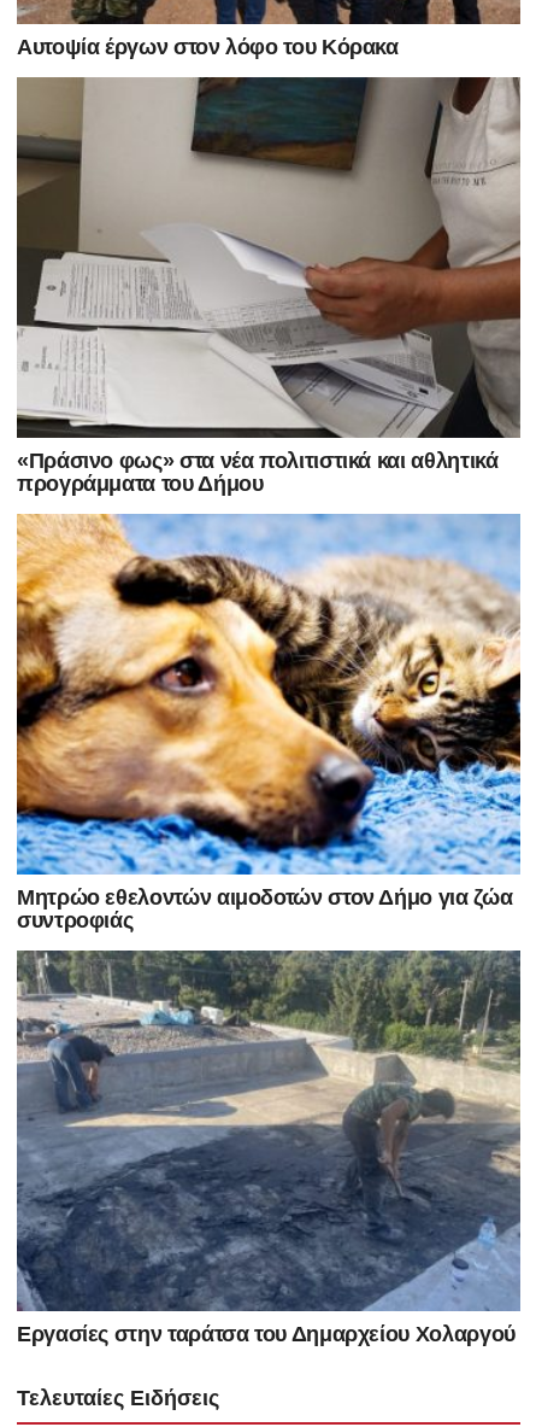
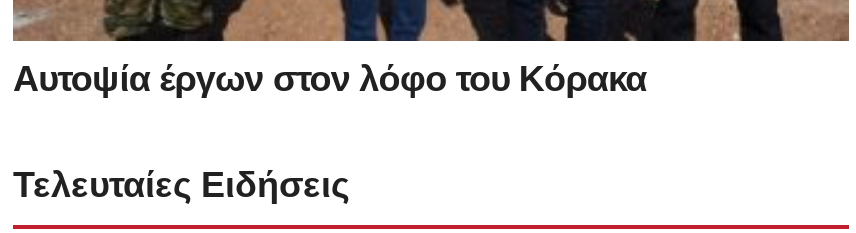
- [image]
- «Πράσινο φως» στα νέα πολιτιστικά και αθλητικά
- προγράμματα του Δήμου

- [image]
- Μητρώο εθελοντών αιμοδοτών στον Δήμο για ζώα
- συντροφιάς

- [image]
- Εργασίες στην ταράτσα του Δημαρχείου Χολαργού
